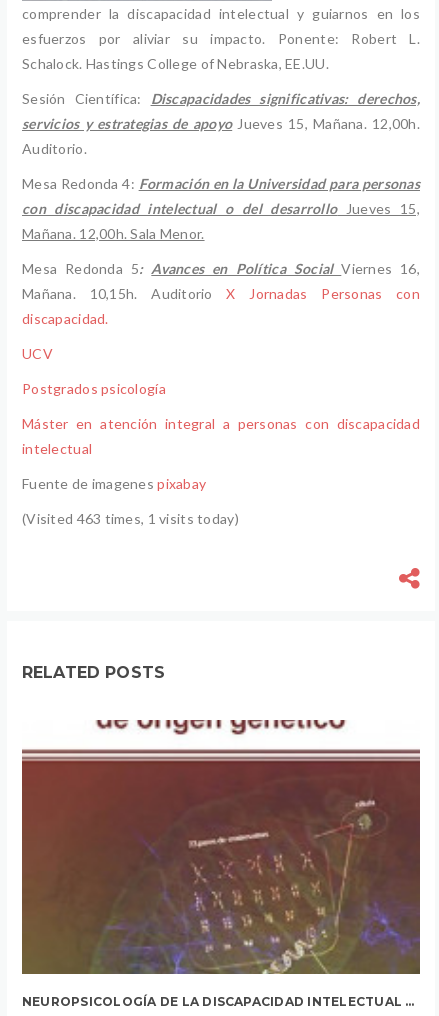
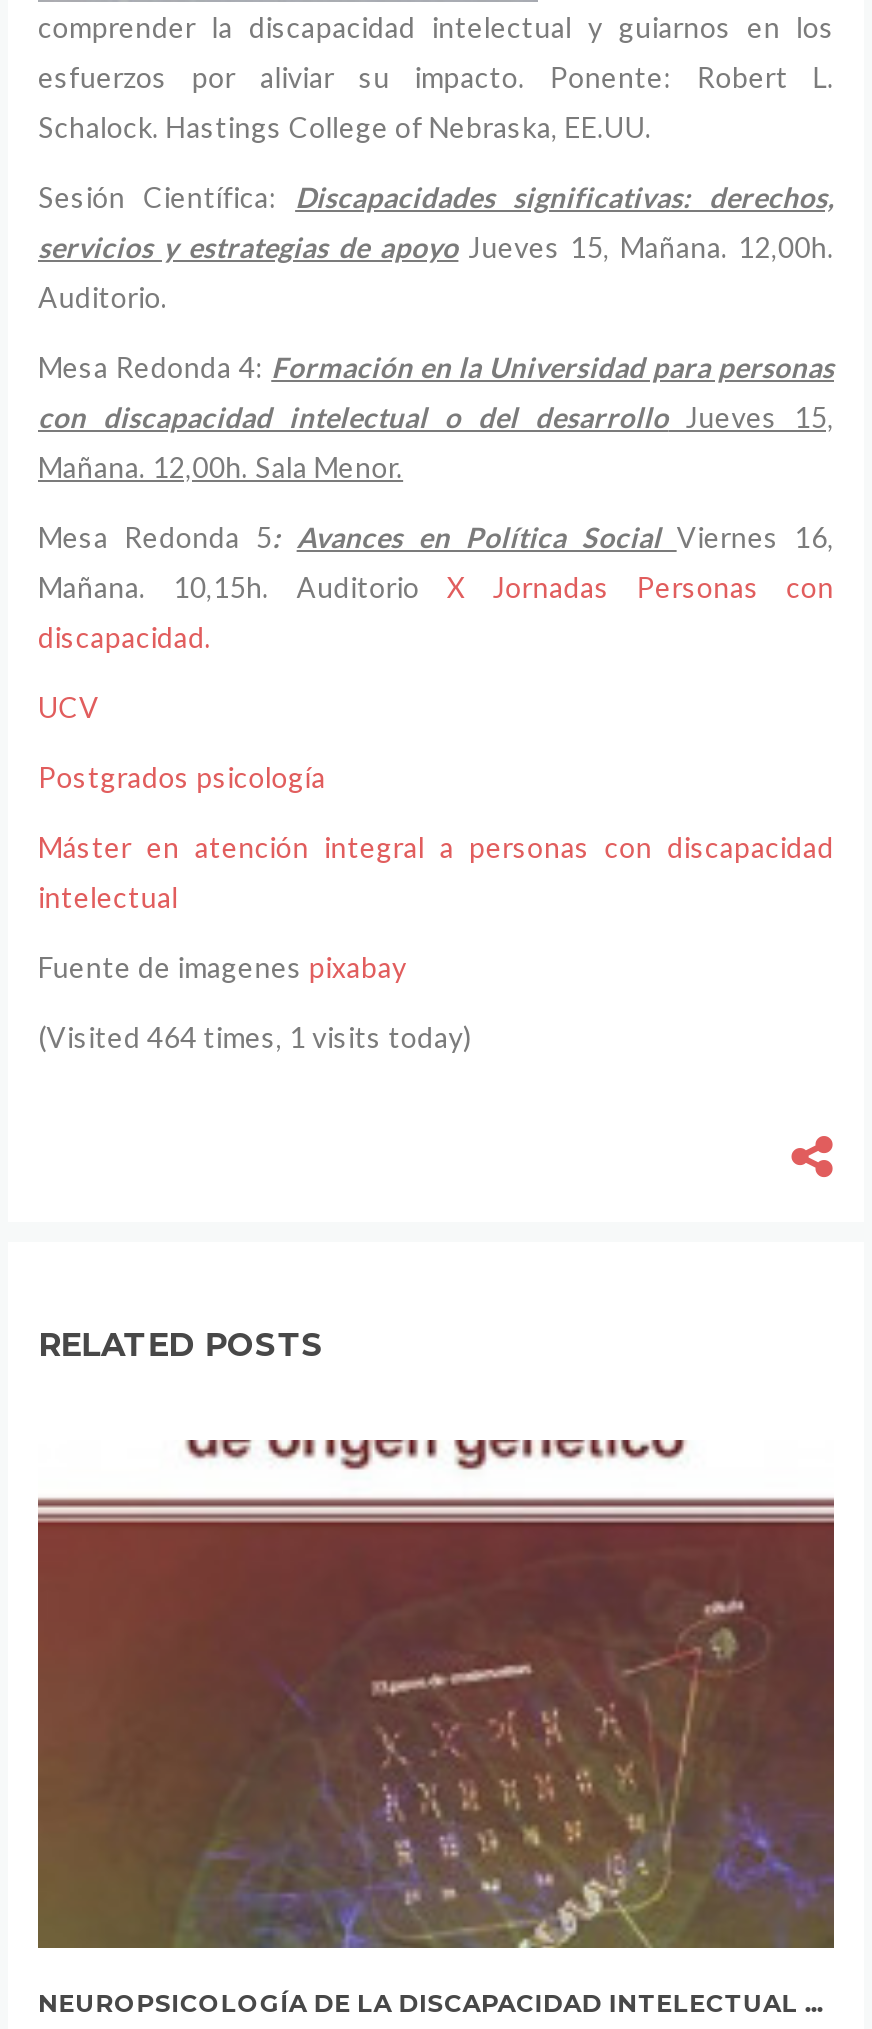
- (Visited 463 times, 1 visits today)
+ (Visited 464 times, 1 visits today)
